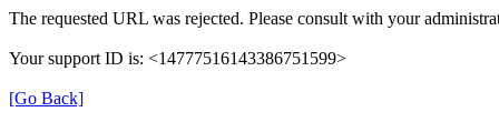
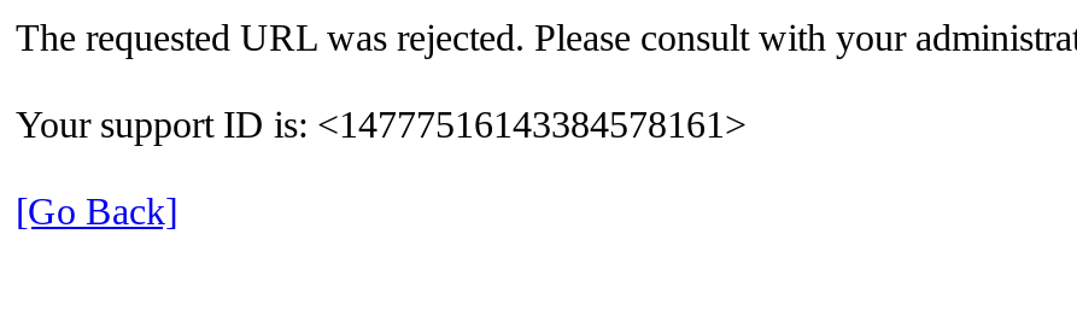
- Your support ID is: <14777516143386751599>
+ Your support ID is: <14777516143384578161>
